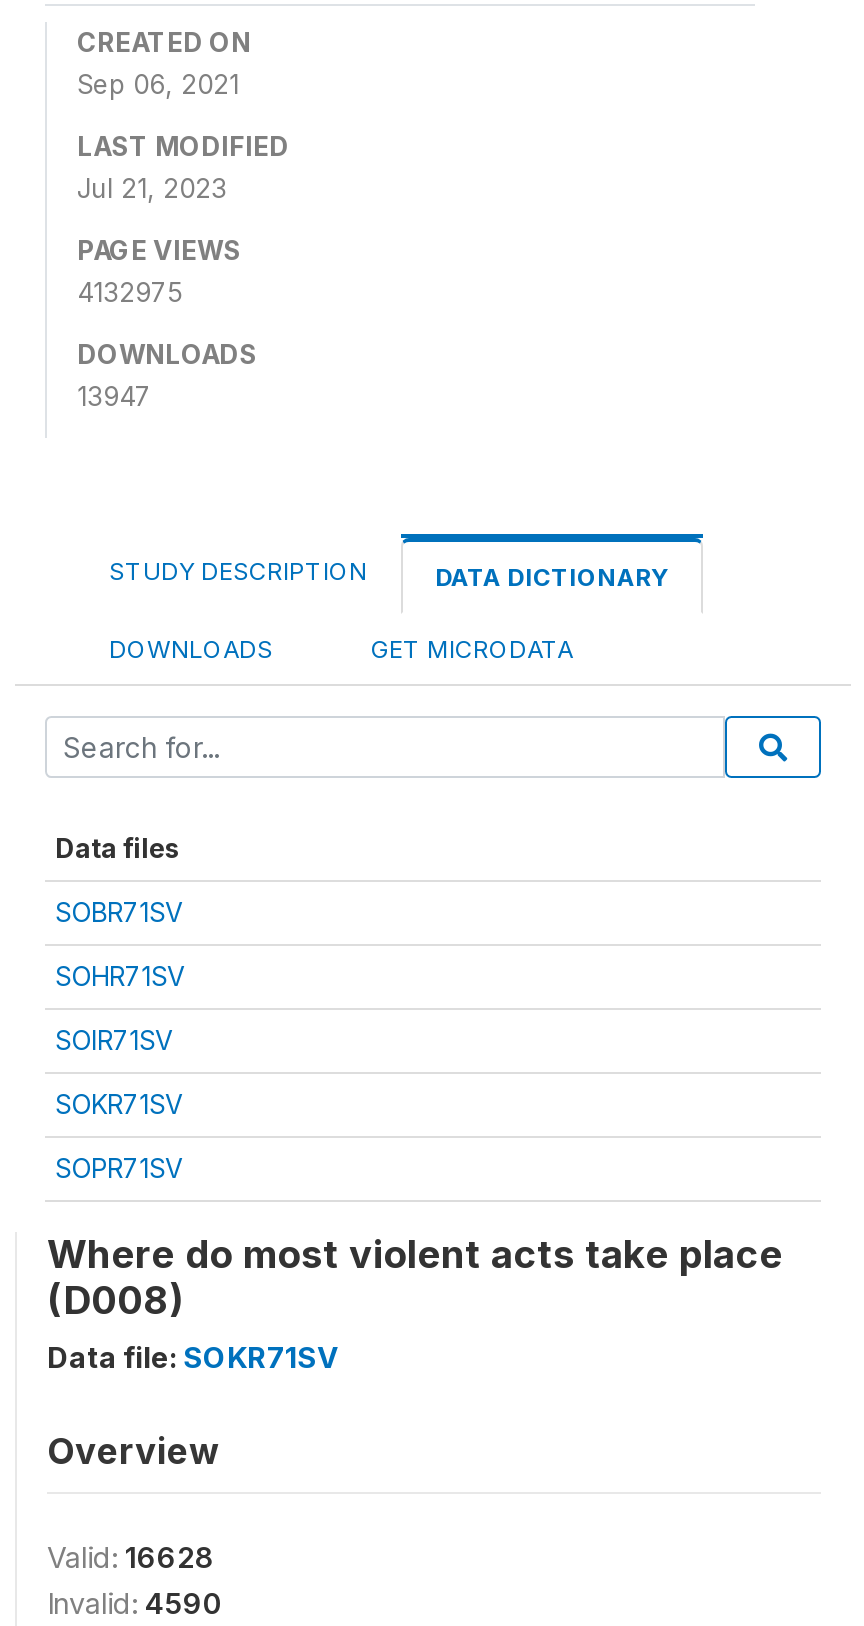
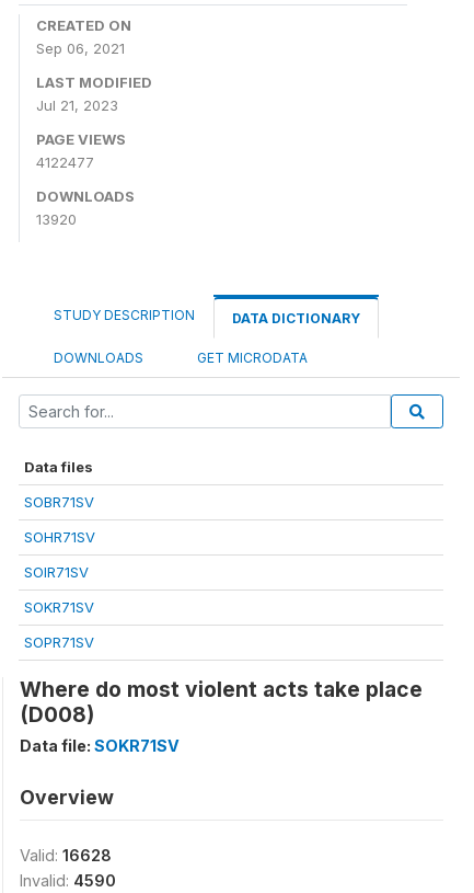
- 4132975
+ 4122477

- 13947
+ 13920
